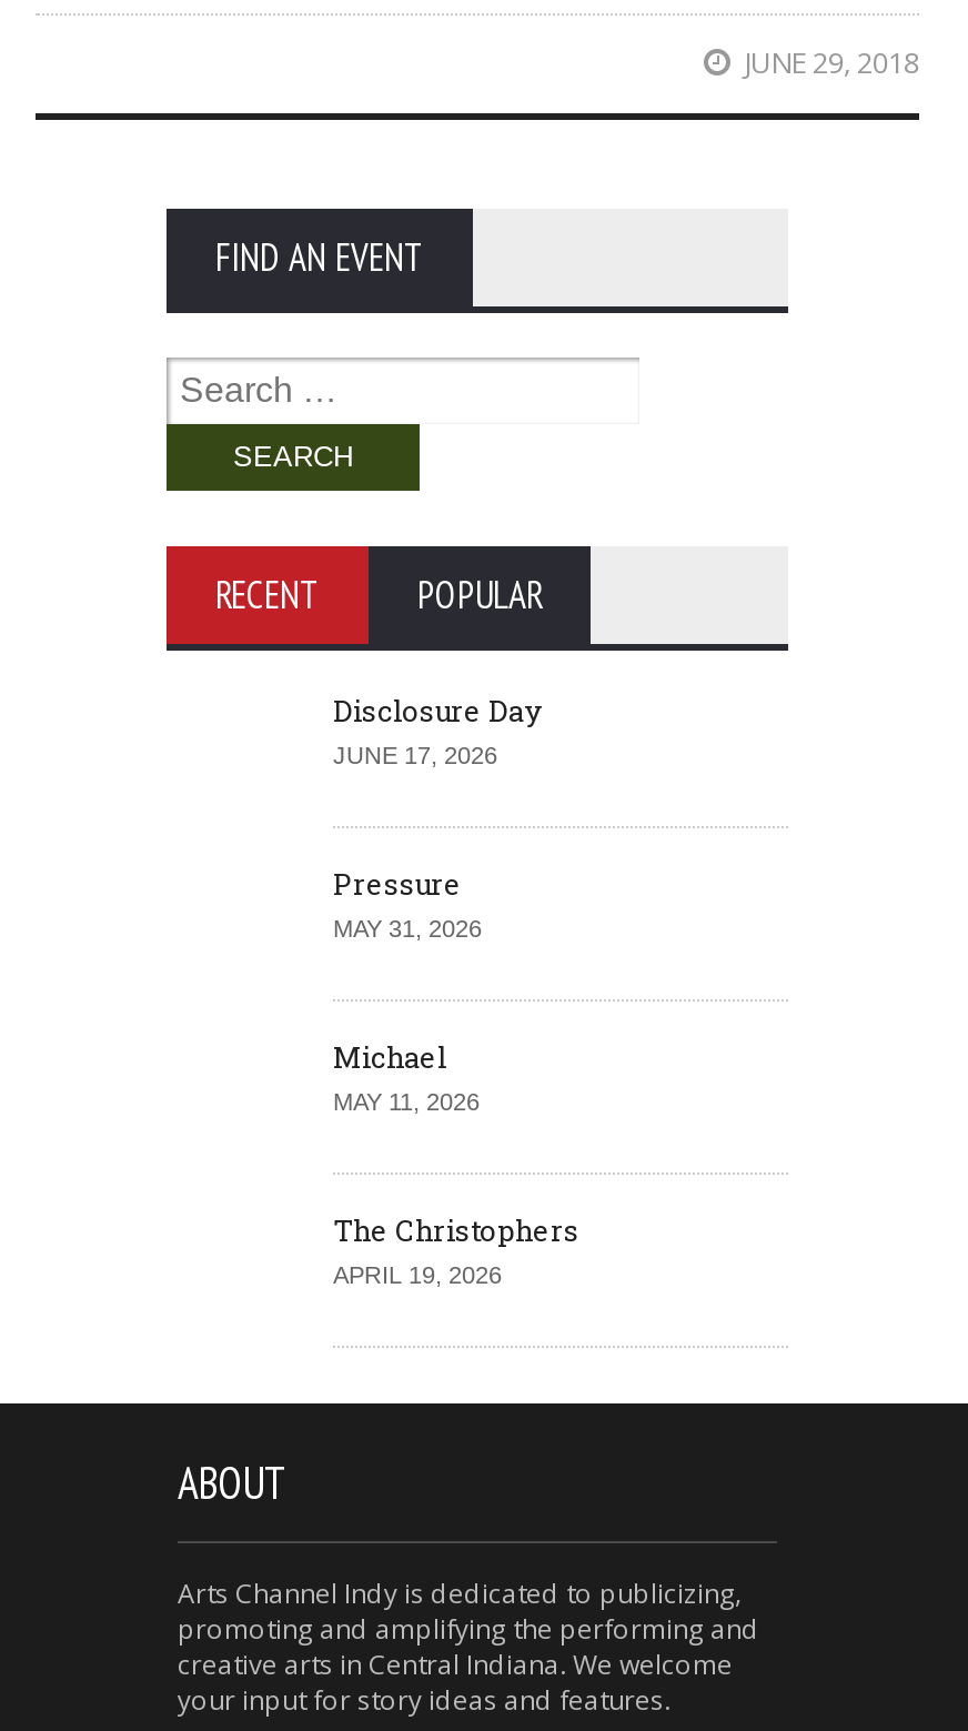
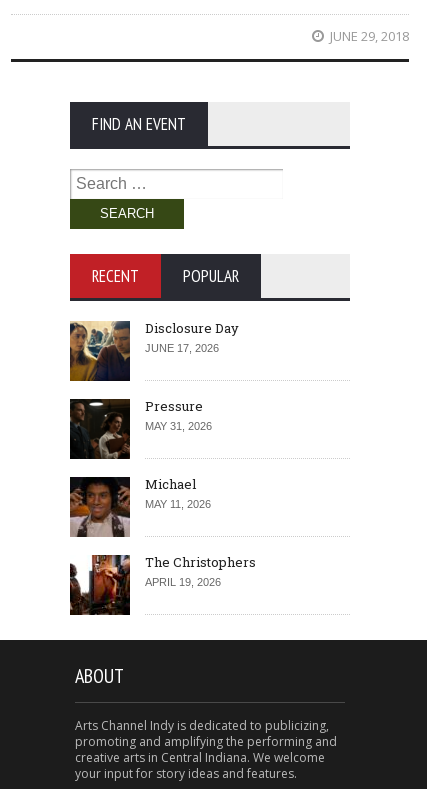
+ [image]

+ [image]

+ [image]

+ [image]
